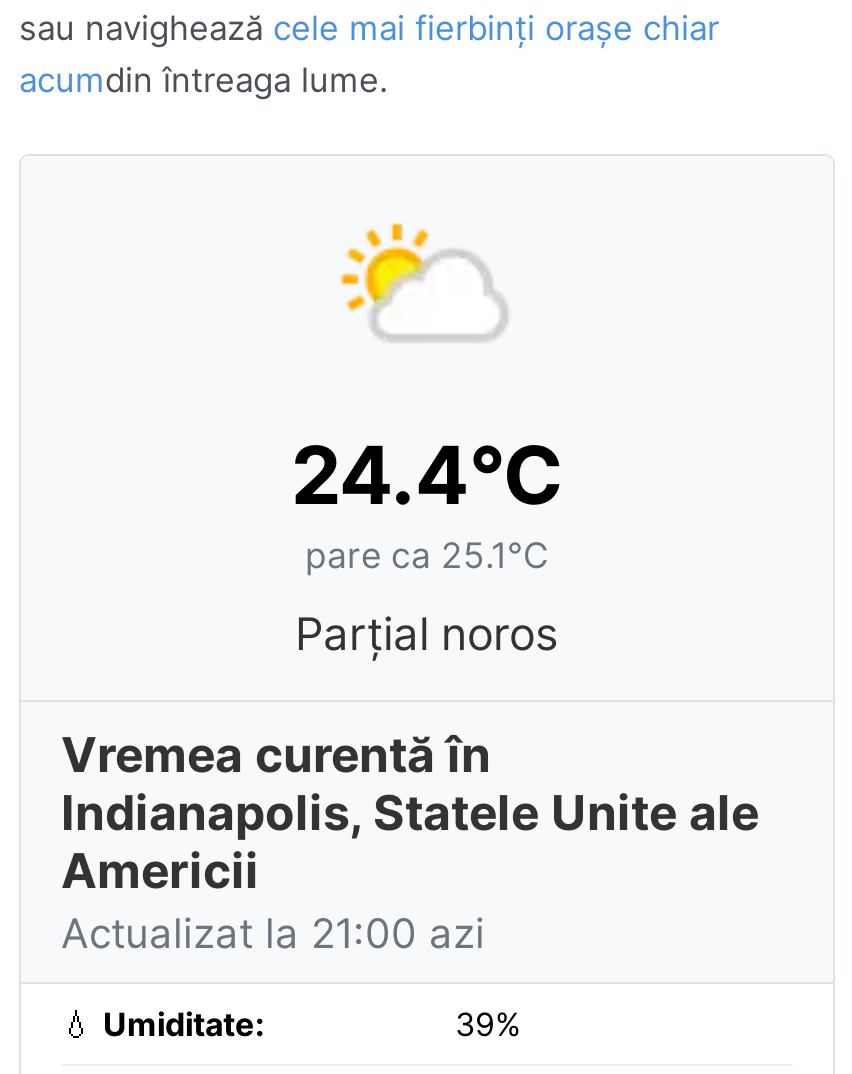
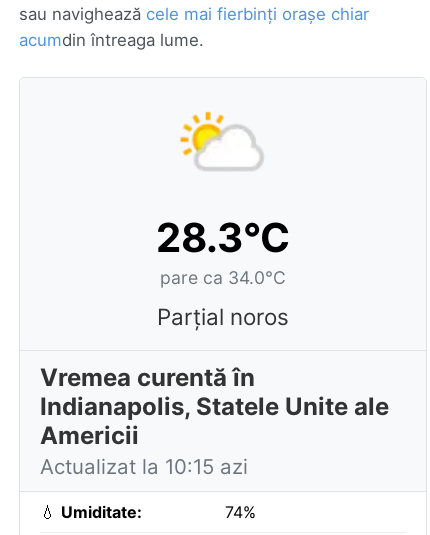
- 24.4°C
- pare ca 25.1°C
+ 28.3°C
+ pare ca 34.0°C

- Actualizat la 21:00 azi
+ Actualizat la 10:15 azi

- 39%
+ 74%
